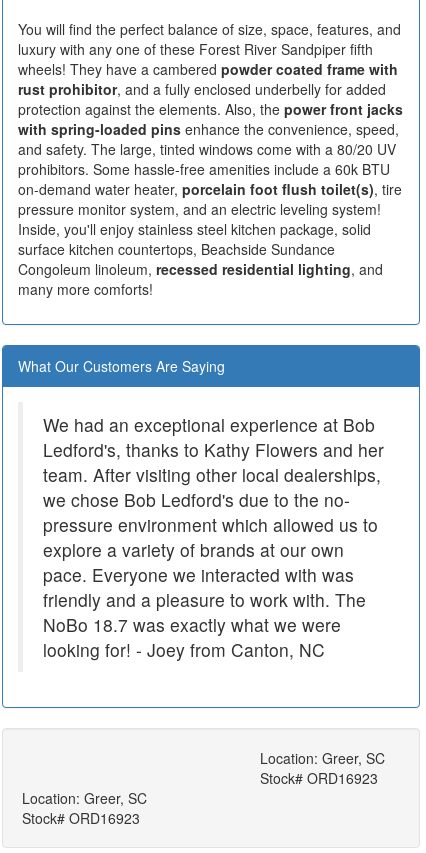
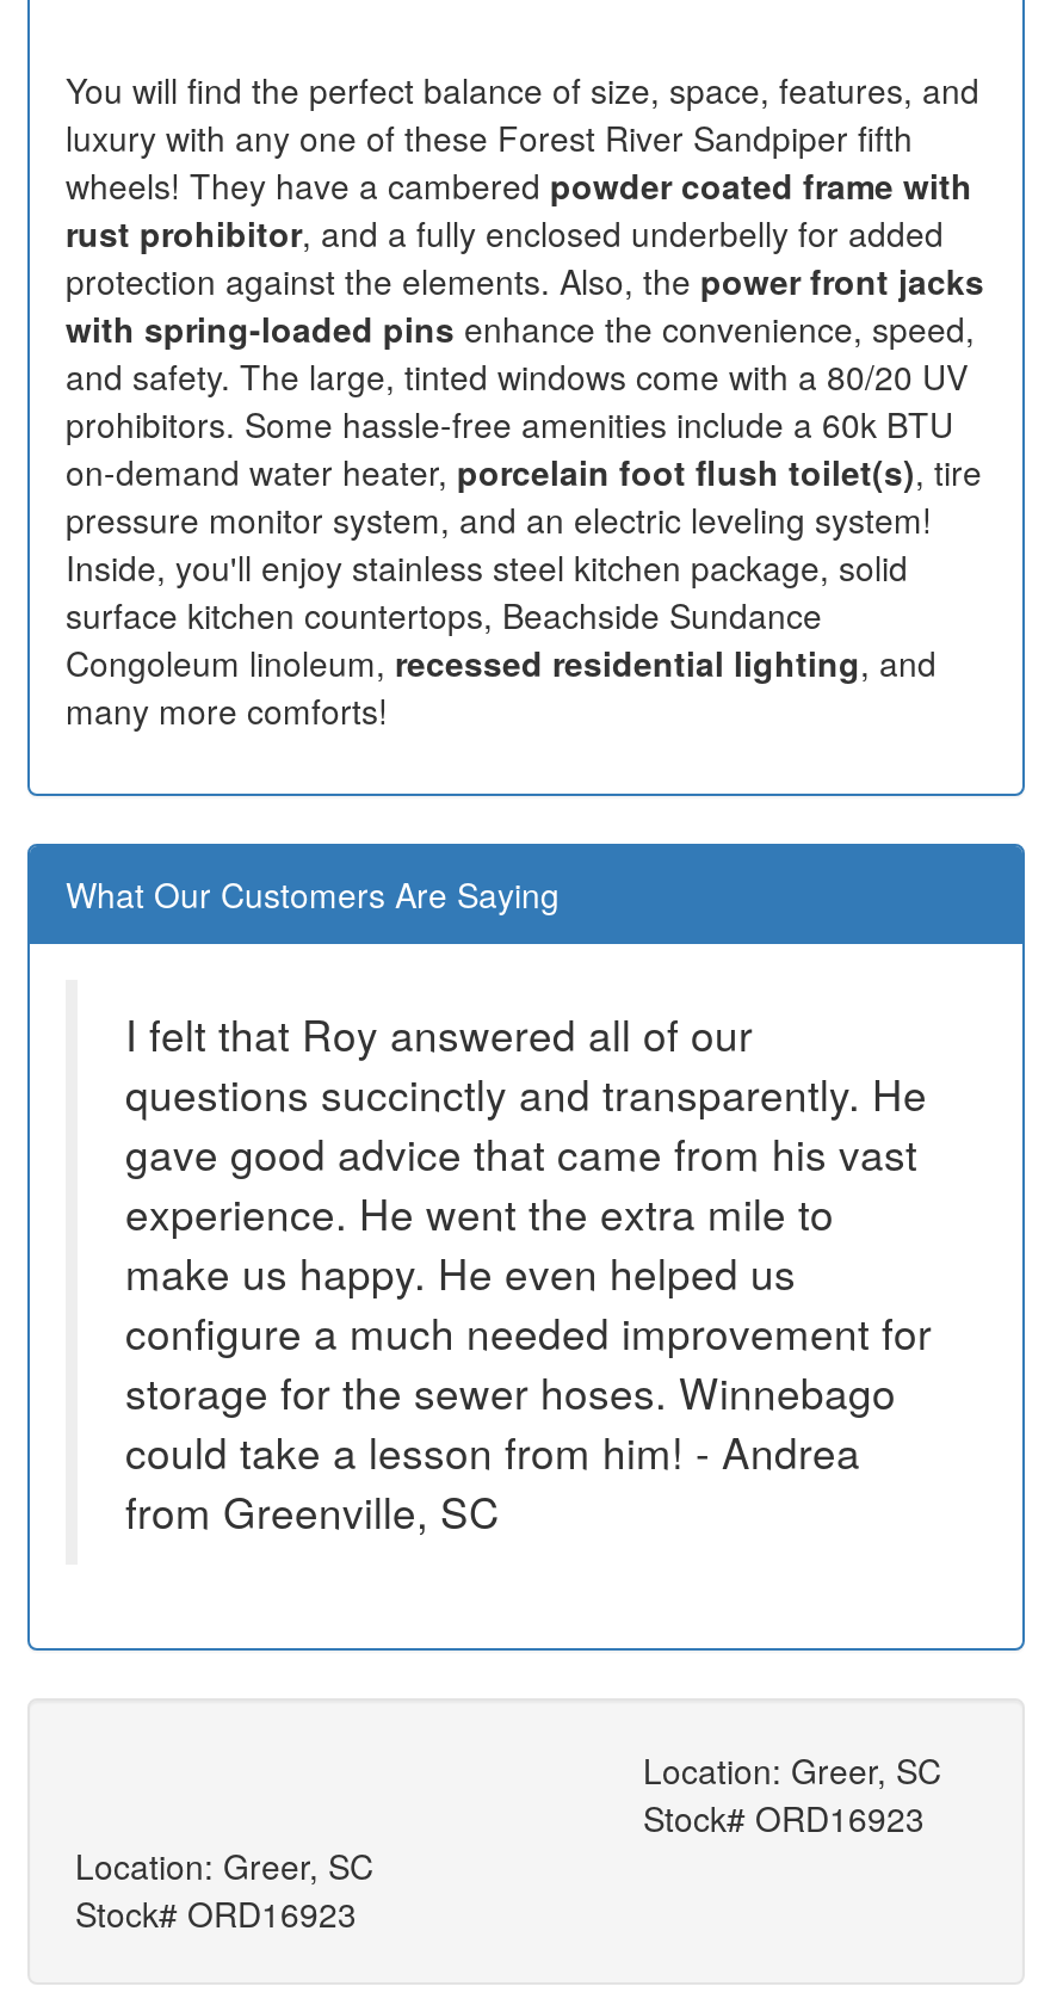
- We had an exceptional experience at Bob
- Ledford's, thanks to Kathy Flowers and her
- team. After visiting other local dealerships,
- we chose Bob Ledford's due to the no-
- pressure environment which allowed us to
- explore a variety of brands at our own
- pace. Everyone we interacted with was
- friendly and a pleasure to work with. The
- NoBo 18.7 was exactly what we were
- looking for! - Joey from Canton, NC
+ I felt that Roy answered all of our
+ questions succinctly and transparently. He
+ gave good advice that came from his vast
+ experience. He went the extra mile to
+ make us happy. He even helped us
+ configure a much needed improvement for
+ storage for the sewer hoses. Winnebago
+ could take a lesson from him! - Andrea
+ from Greenville, SC
